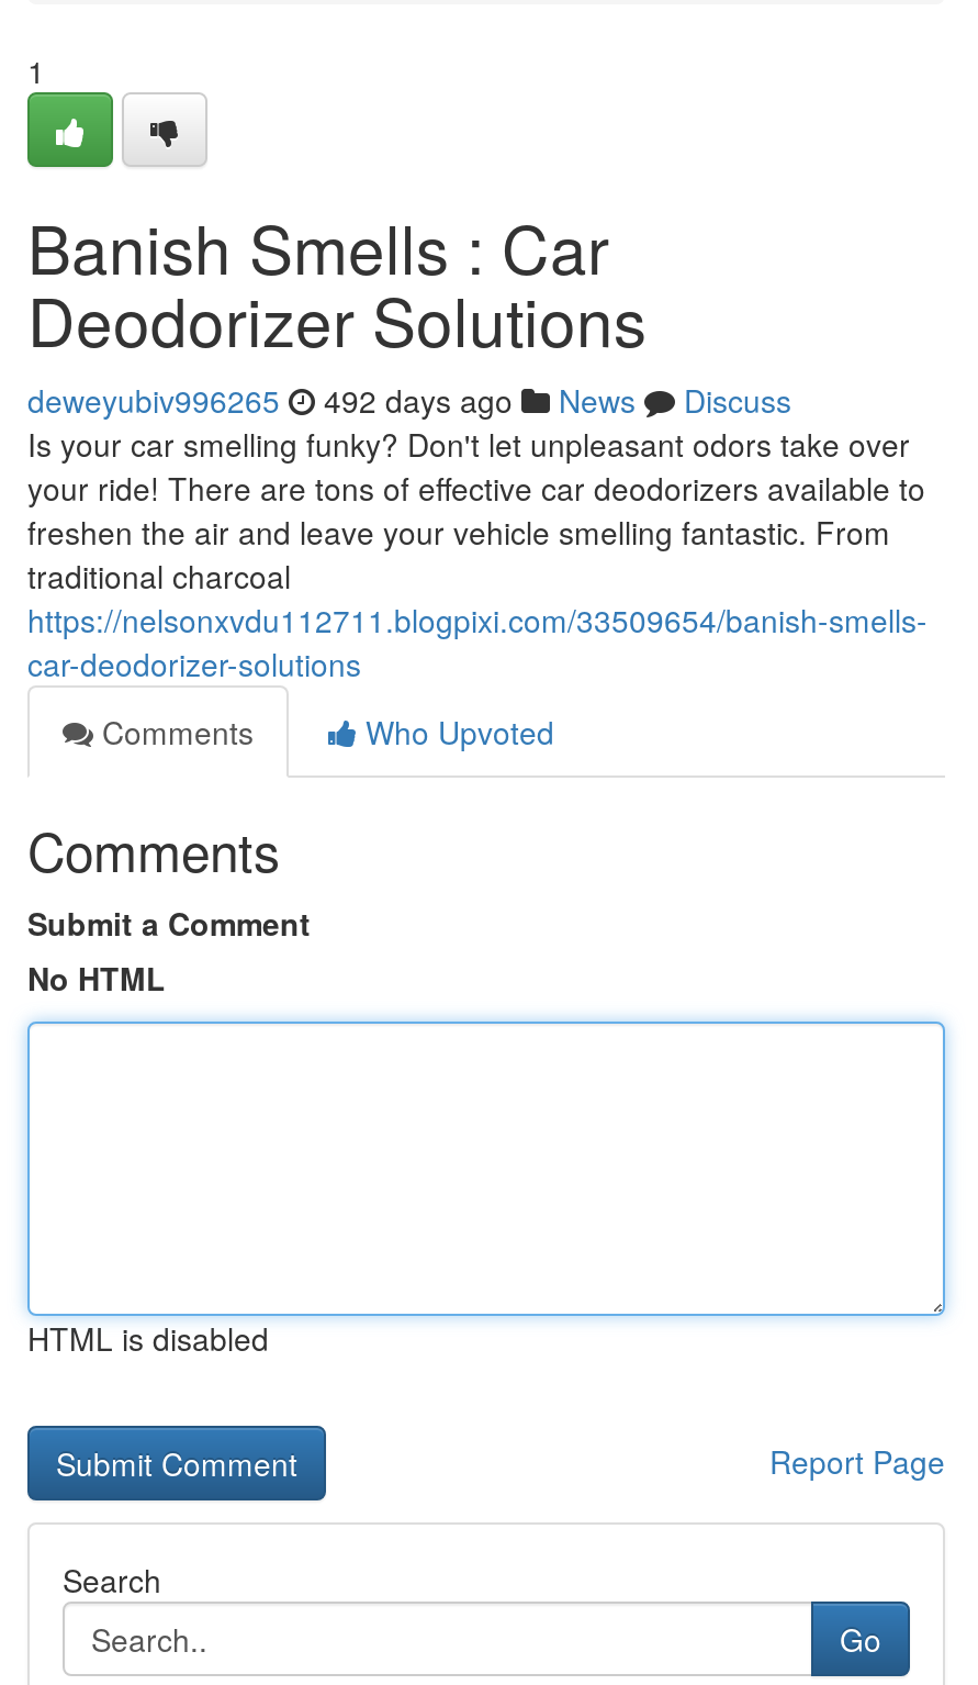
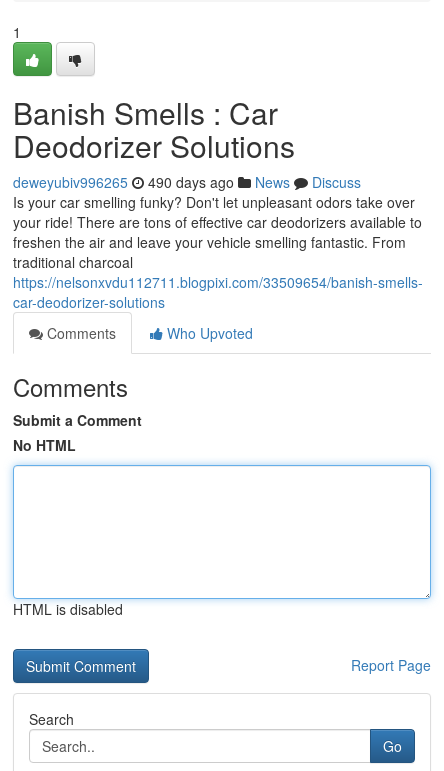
- deweyubiv996265 492 days ago News Discuss
+ deweyubiv996265 490 days ago News Discuss
